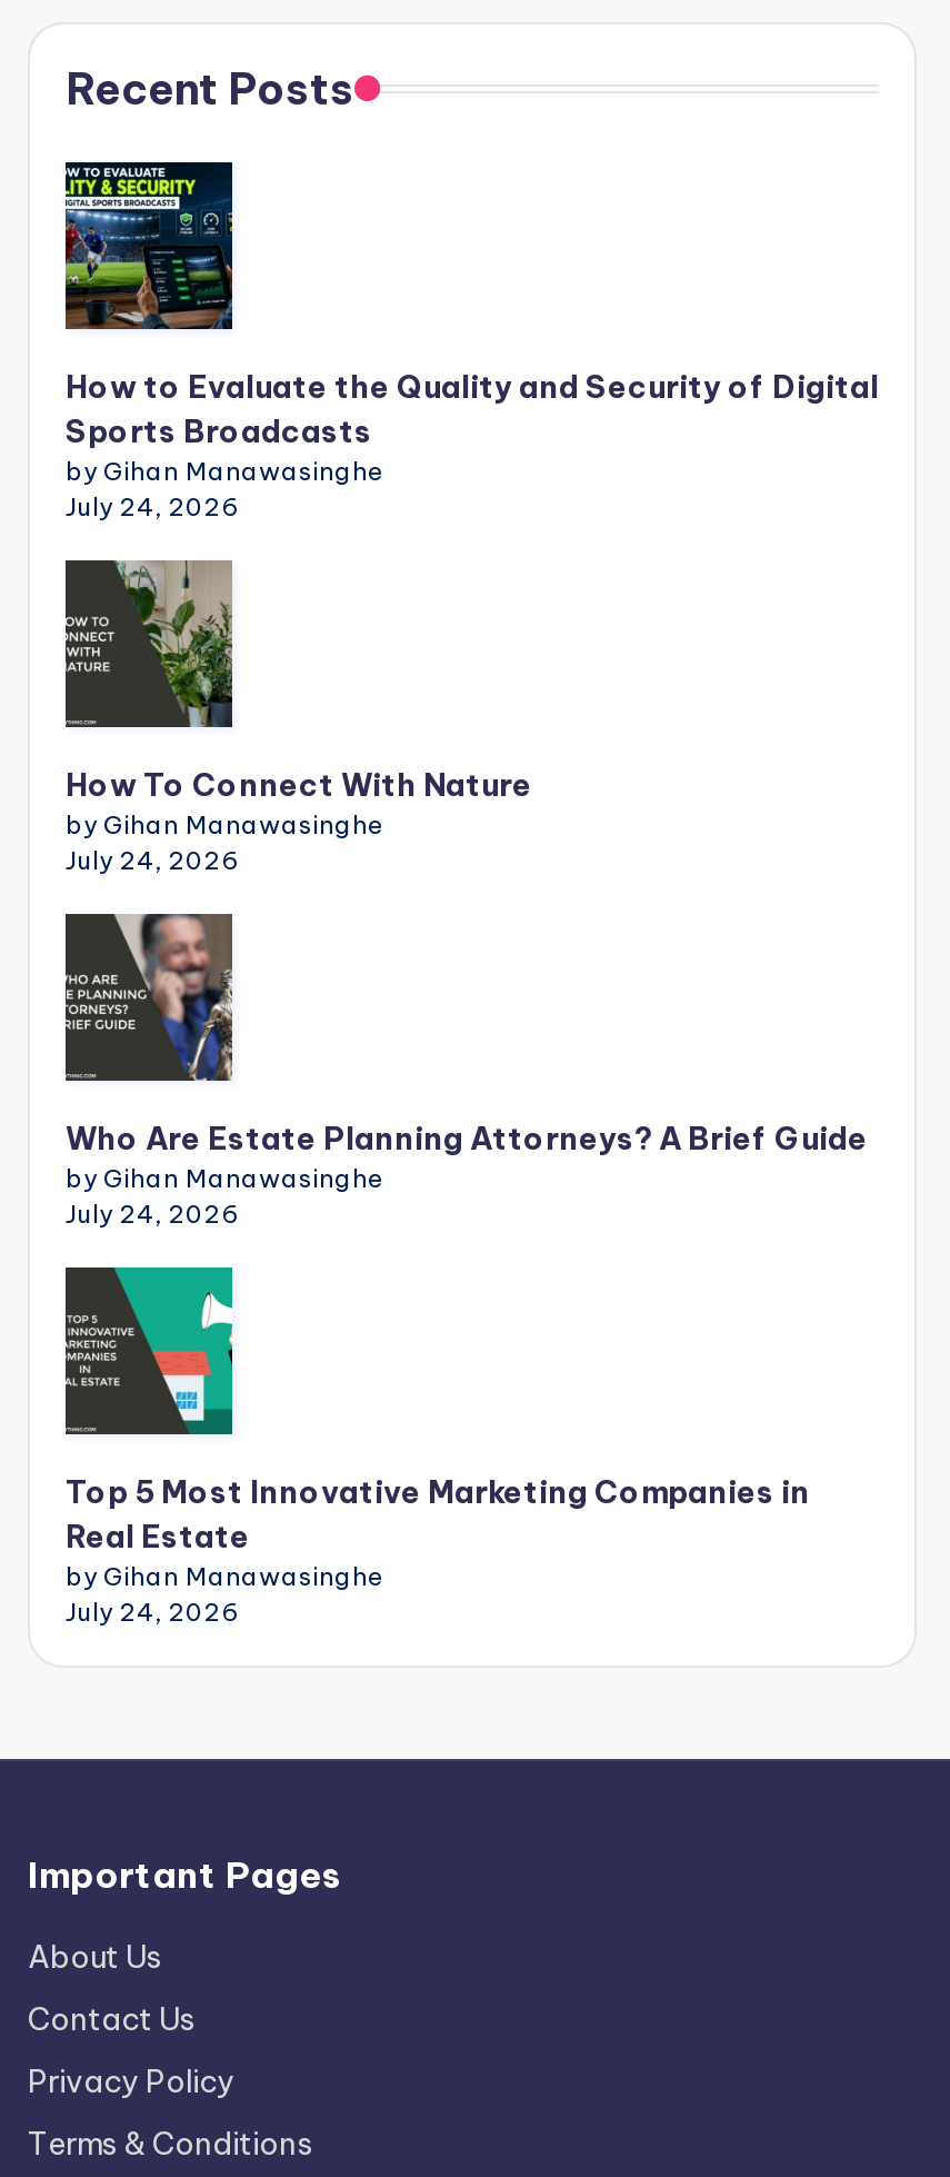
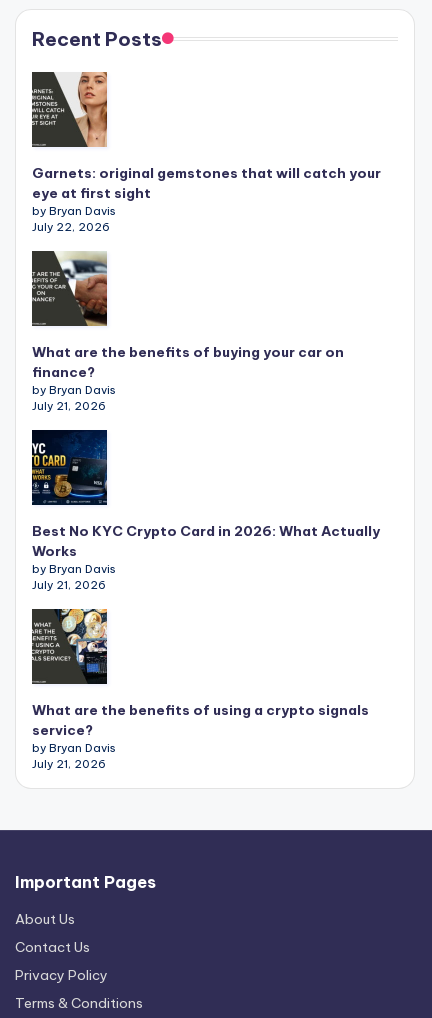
- [image]
+ [image]

- How to Evaluate the Quality and Security of Digital
- Sports Broadcasts
- by Gihan Manawasinghe
- July 24, 2026
+ Garnets: original gemstones that will catch your
+ eye at first sight
+ by Bryan Davis
+ July 22, 2026

- [image]
+ [image]

- How To Connect With Nature
- by Gihan Manawasinghe
- July 24, 2026
+ What are the benefits of buying your car on
+ finance?
+ by Bryan Davis
+ July 21, 2026

- [image]
- Who Are Estate Planning Attorneys? A Brief Guide
- by Gihan Manawasinghe
- July 24, 2026
+ [image]
+ Best No KYC Crypto Card in 2026: What Actually
+ Works
+ by Bryan Davis
+ July 21, 2026

- [image]
+ [image]

- Top 5 Most Innovative Marketing Companies in
- Real Estate
- by Gihan Manawasinghe
- July 24, 2026
+ What are the benefits of using a crypto signals
+ service?
+ by Bryan Davis
+ July 21, 2026
